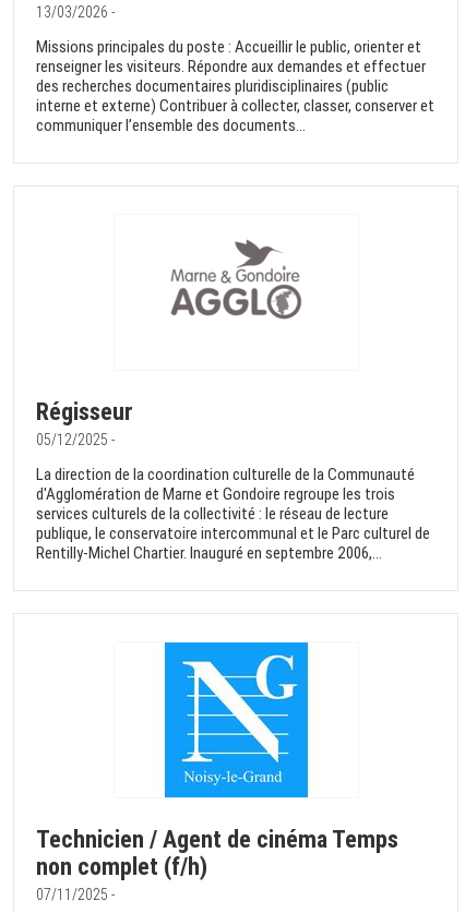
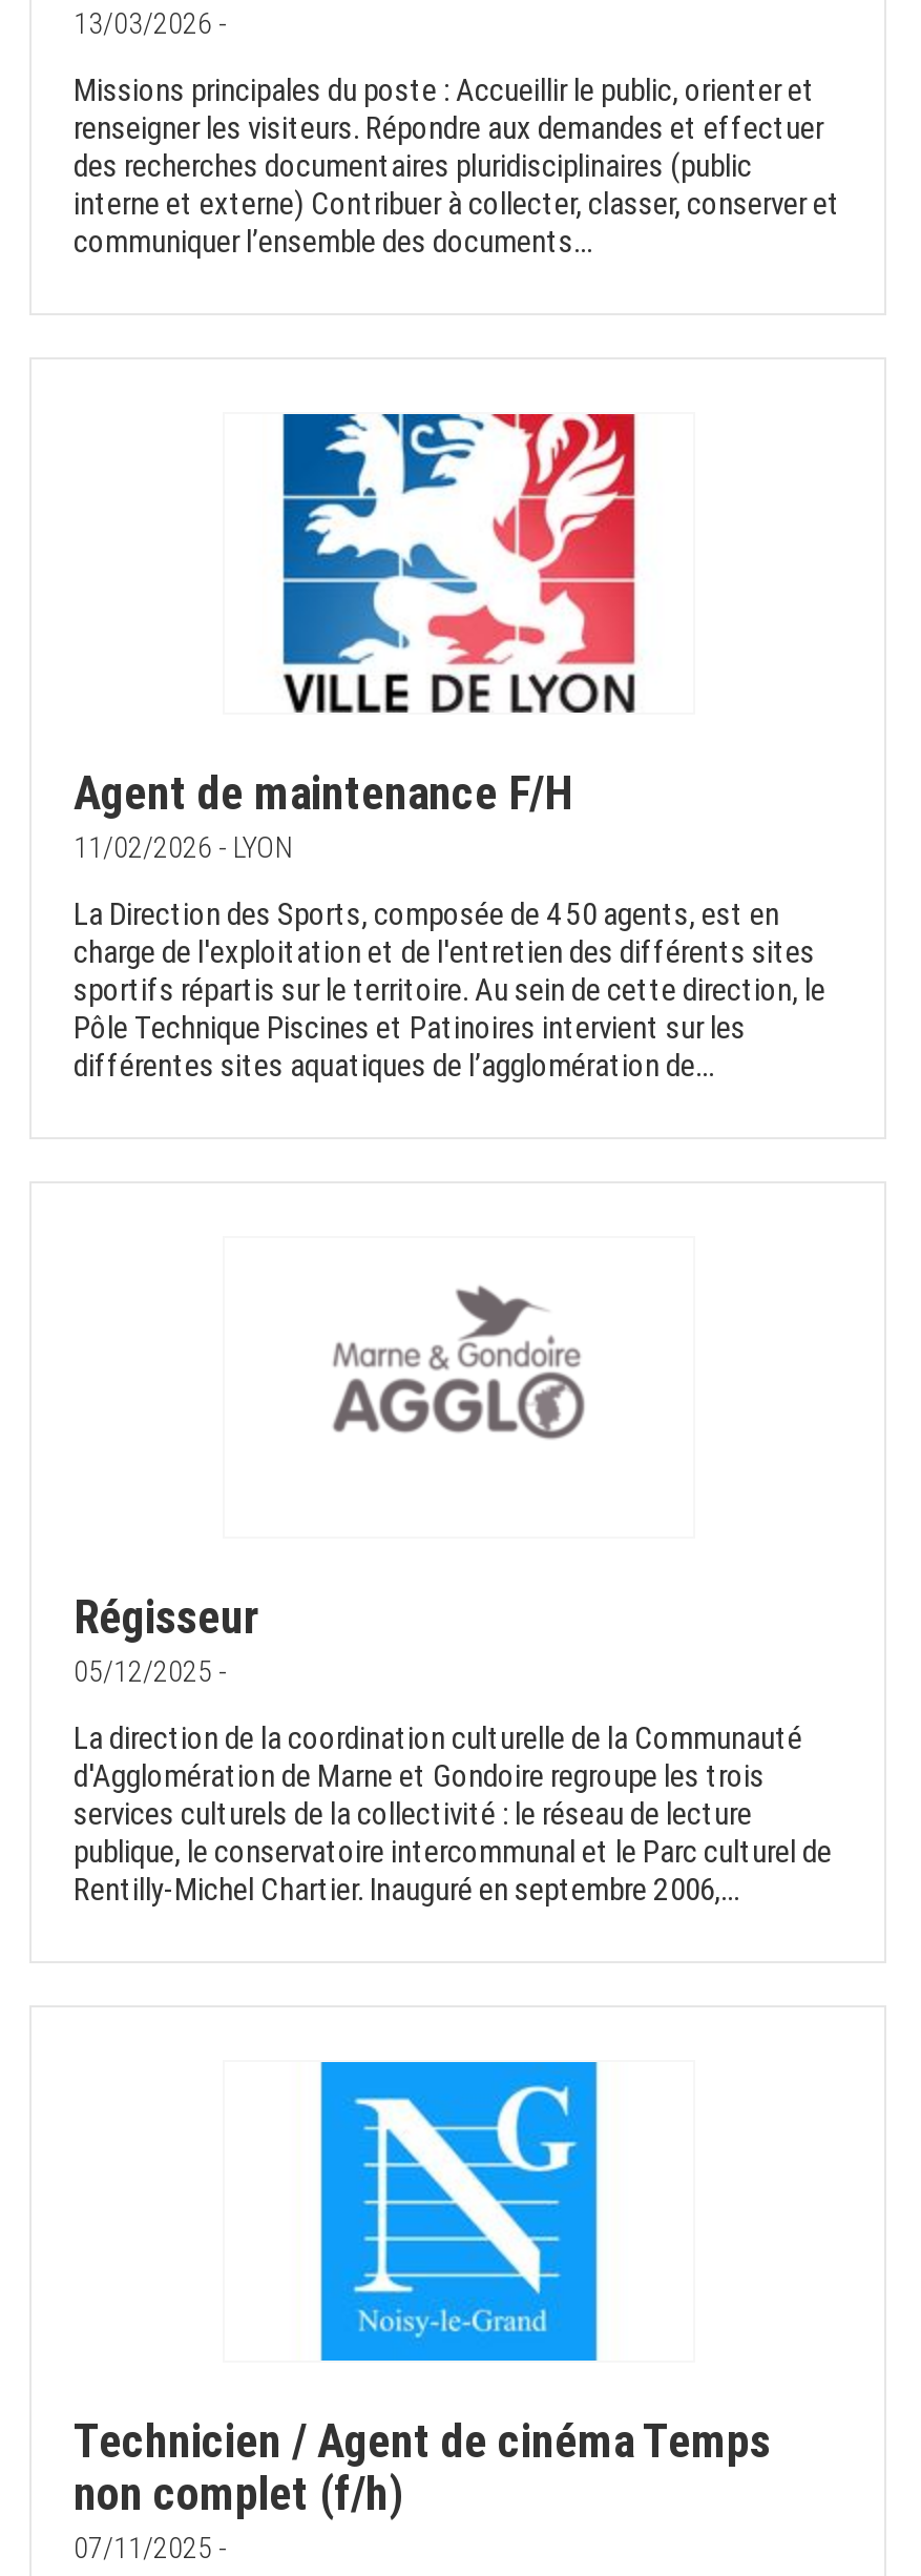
+ [image]
+ Agent de maintenance F/H
+ 11/02/2026 - LYON
+ La Direction des Sports, composée de 450 agents, est en
+ charge de l'exploitation et de l'entretien des différents sites
+ sportifs répartis sur le territoire. Au sein de cette direction, le
+ Pôle Technique Piscines et Patinoires intervient sur les
+ différentes sites aquatiques de l’agglomération de...
